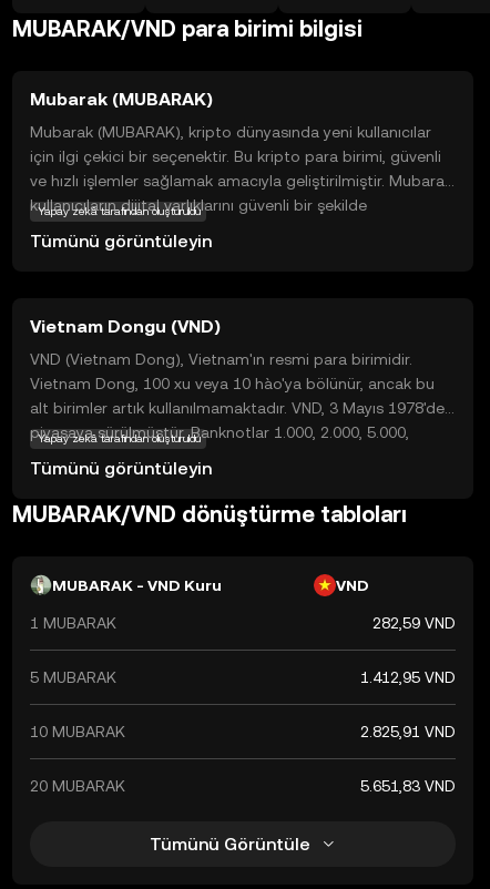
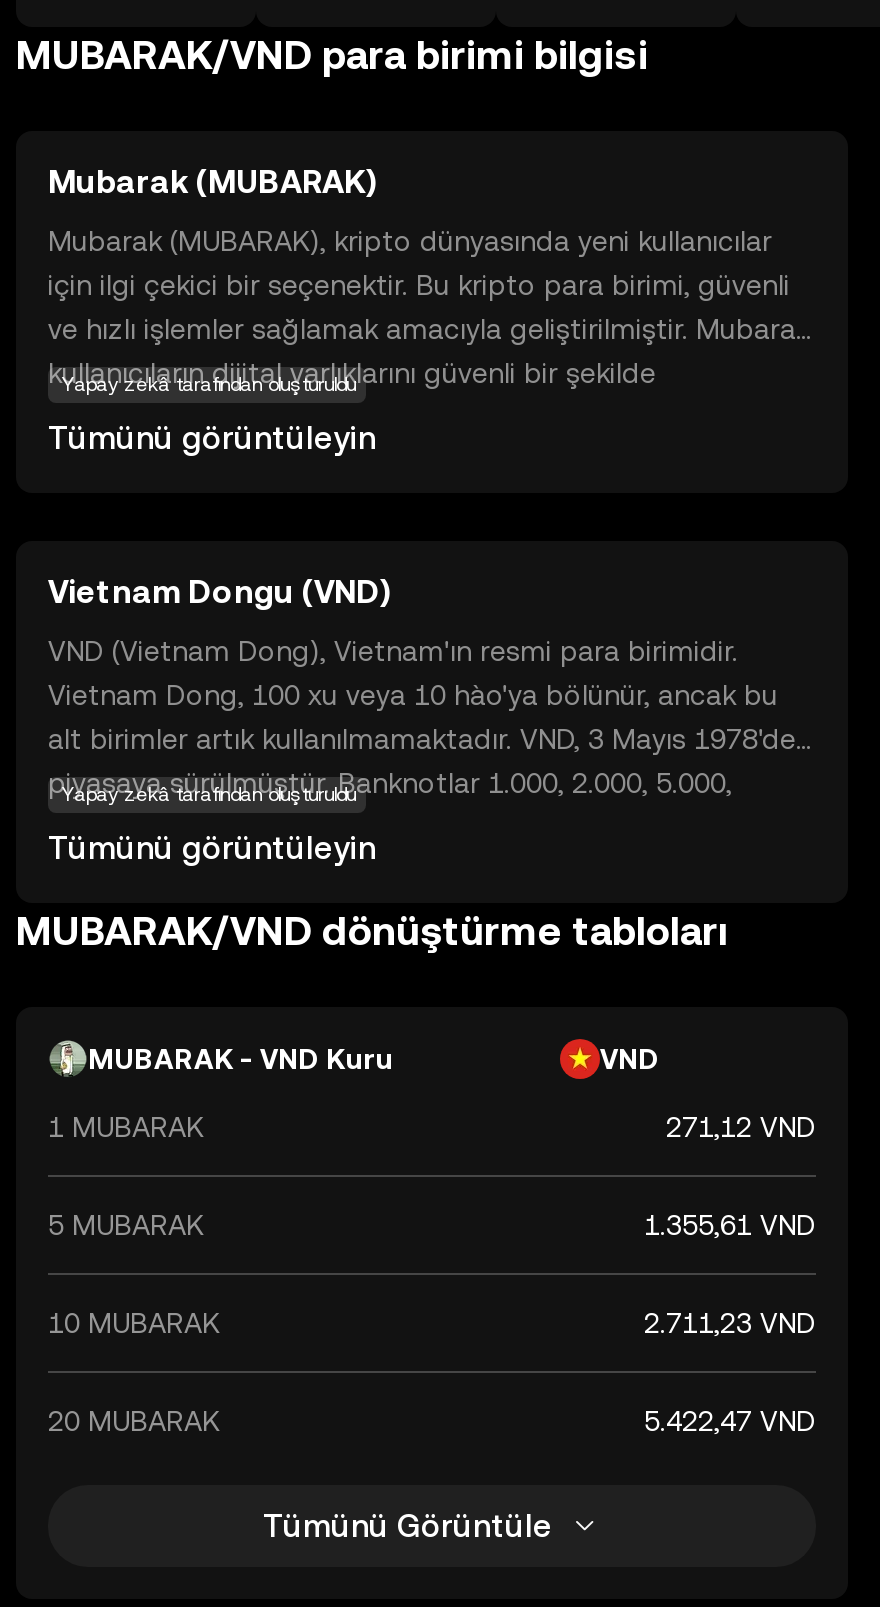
- 282,59 VND
+ 271,12 VND

- 1.412,95 VND
+ 1.355,61 VND

- 2.825,91 VND
+ 2.711,23 VND

- 5.651,83 VND
+ 5.422,47 VND
